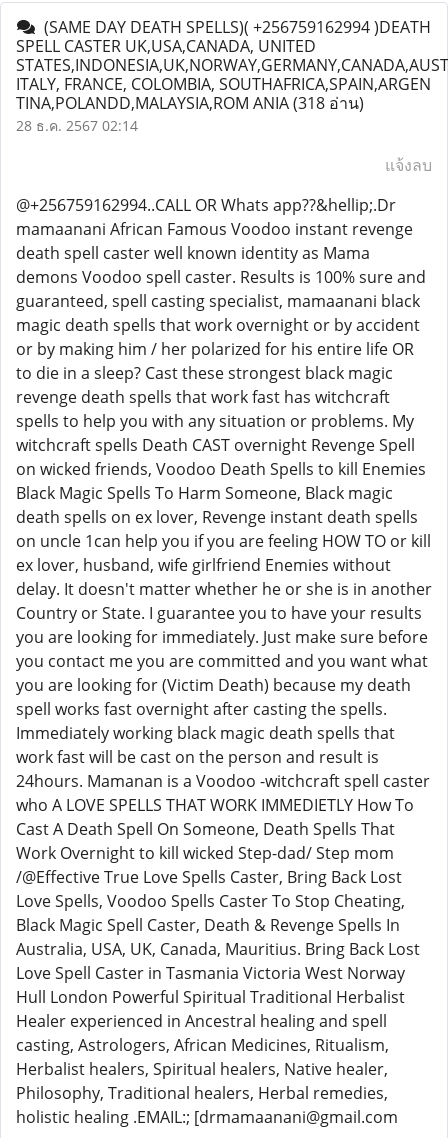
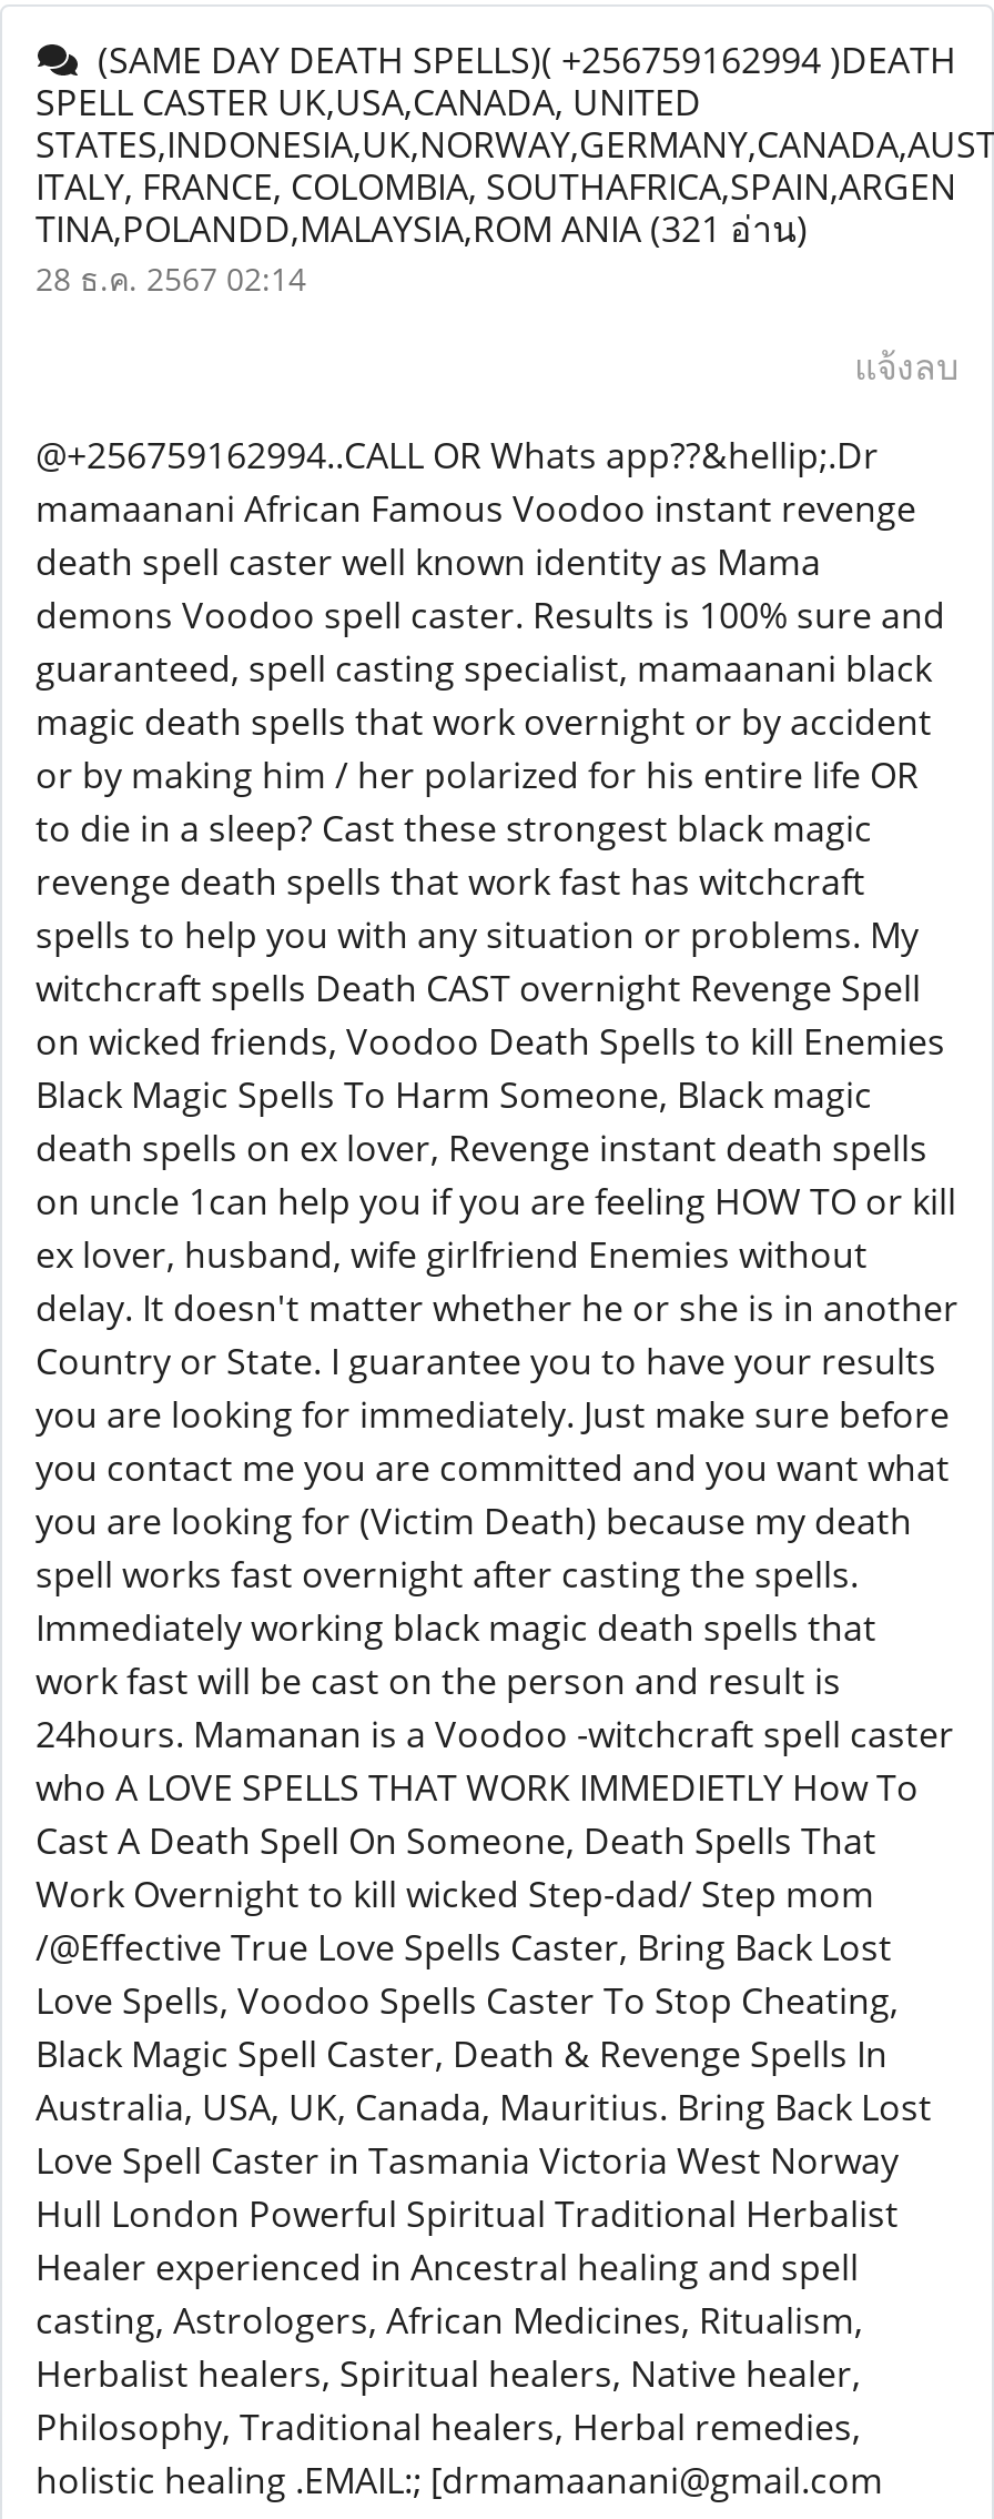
- TINA,POLANDD,MALAYSIA,ROM ANIA (318 อ่าน)
+ TINA,POLANDD,MALAYSIA,ROM ANIA (321 อ่าน)
